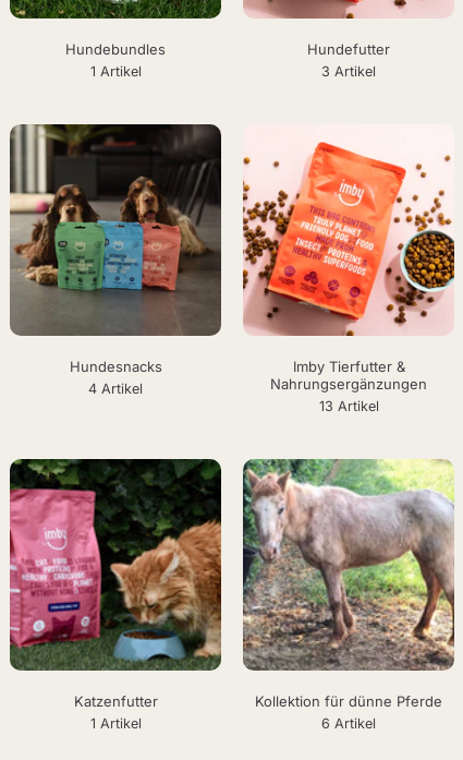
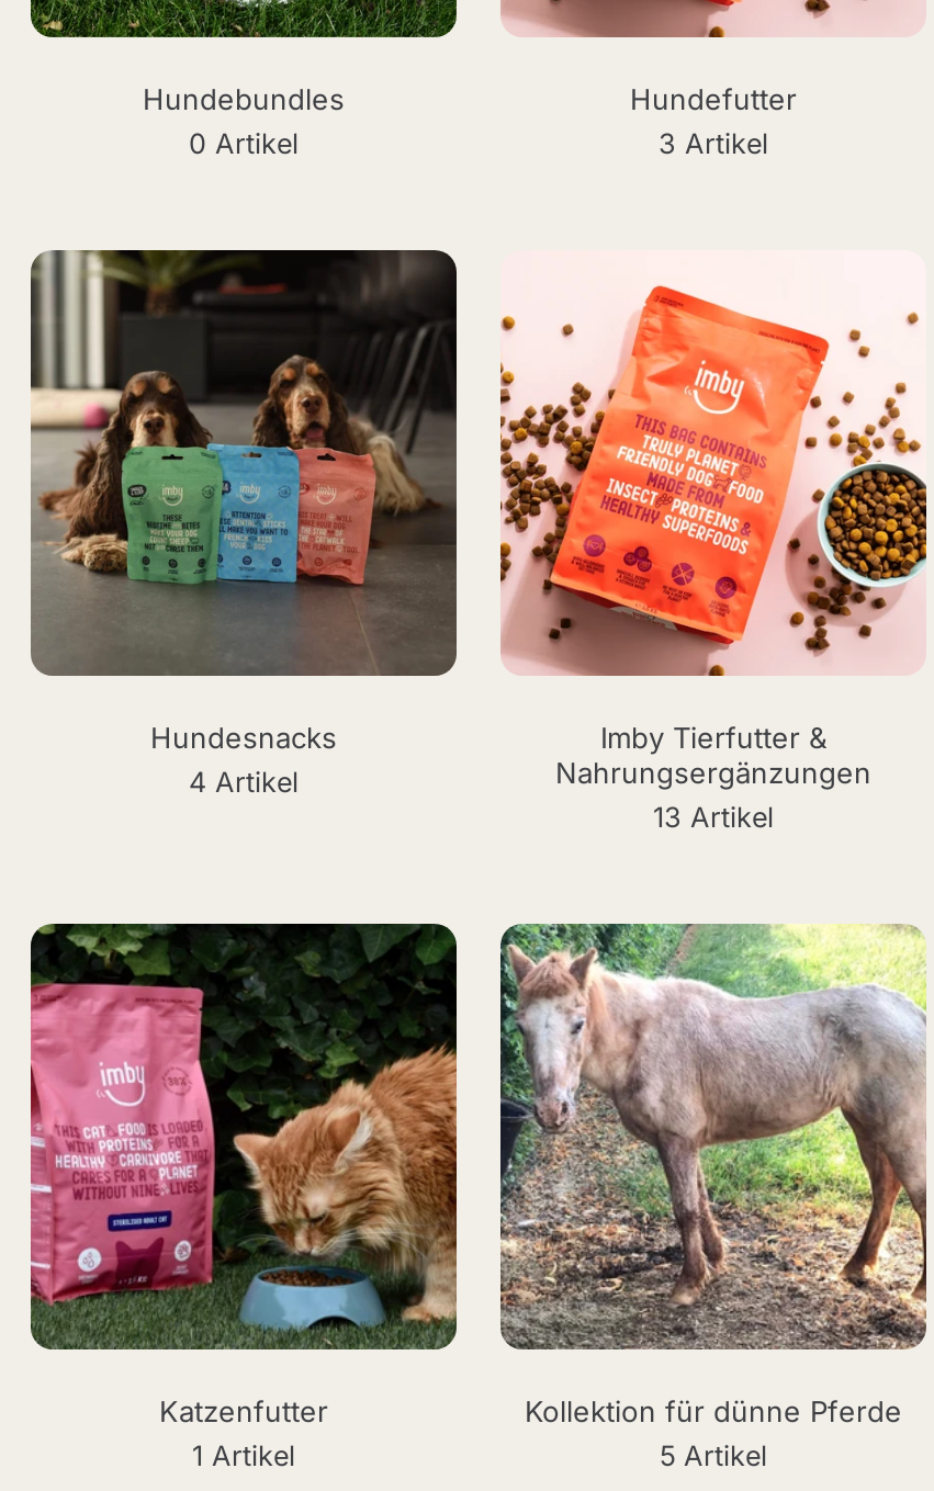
- 1 Artikel
+ 0 Artikel

- 6 Artikel
+ 5 Artikel
